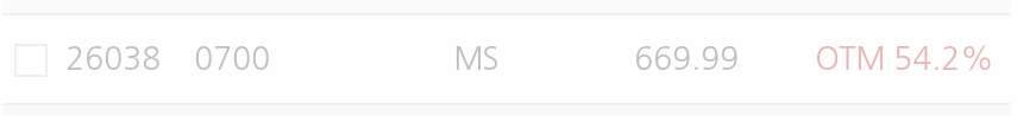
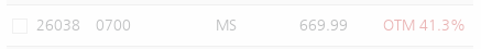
- 669.99 OTM 54.2%
+ 669.99 OTM 41.3%
